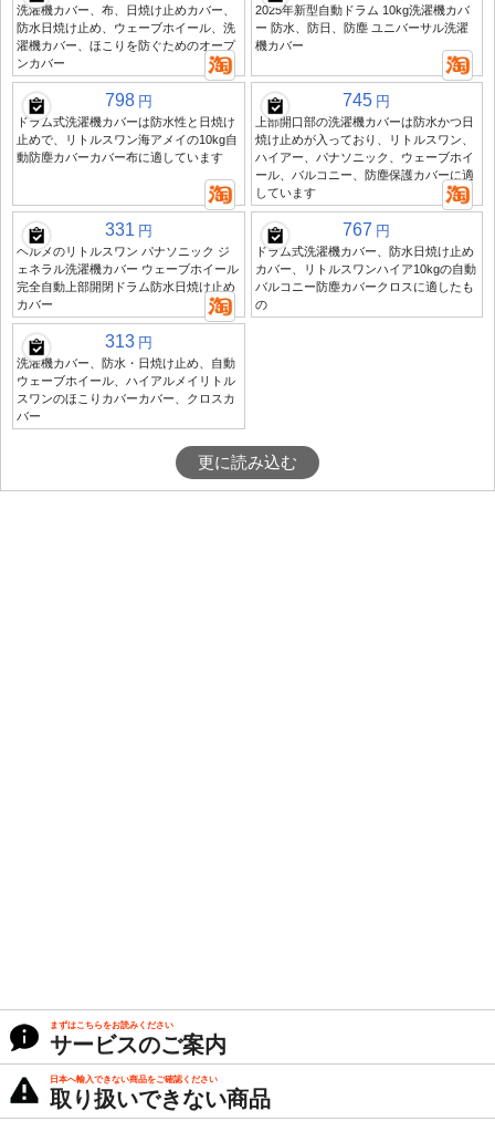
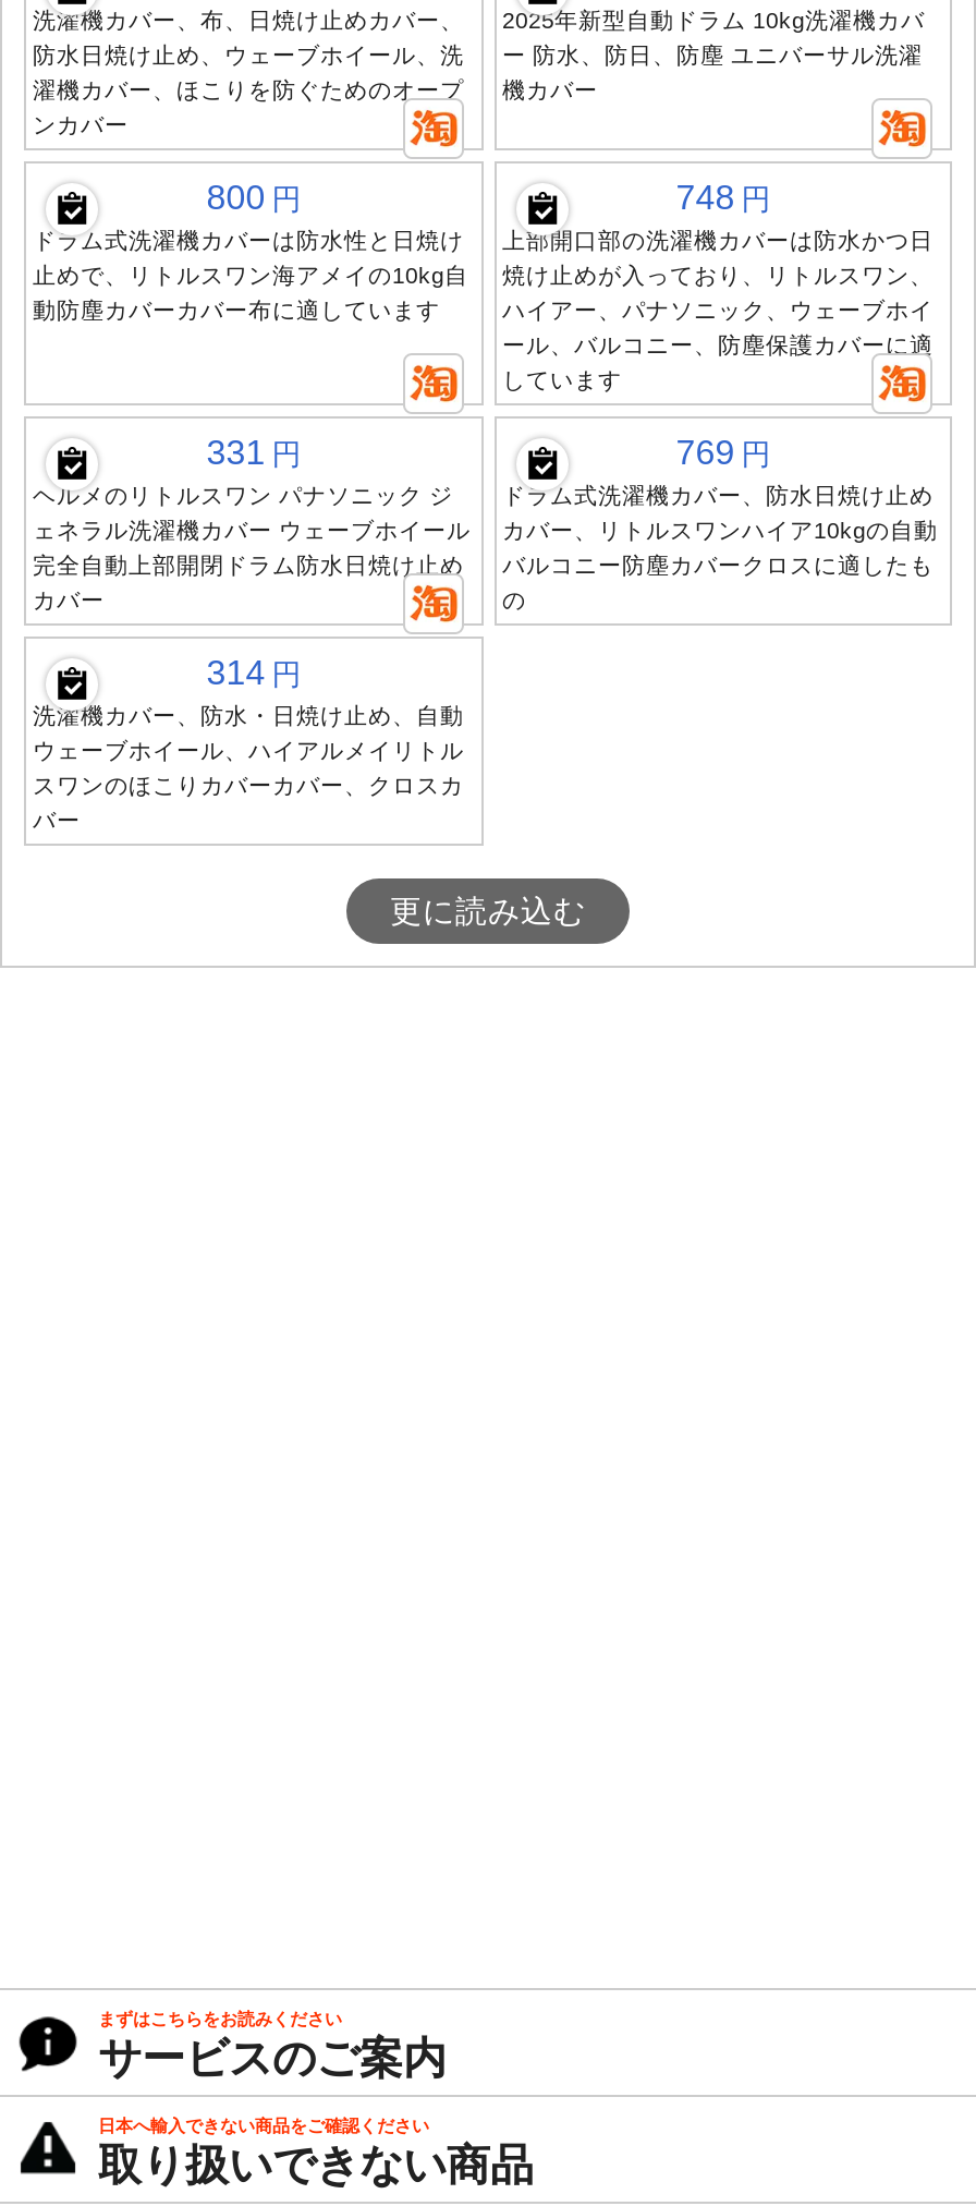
- 798 円
+ 800 円

- 745 円
+ 748 円

- 767 円
+ 769 円

- 313 円
+ 314 円
